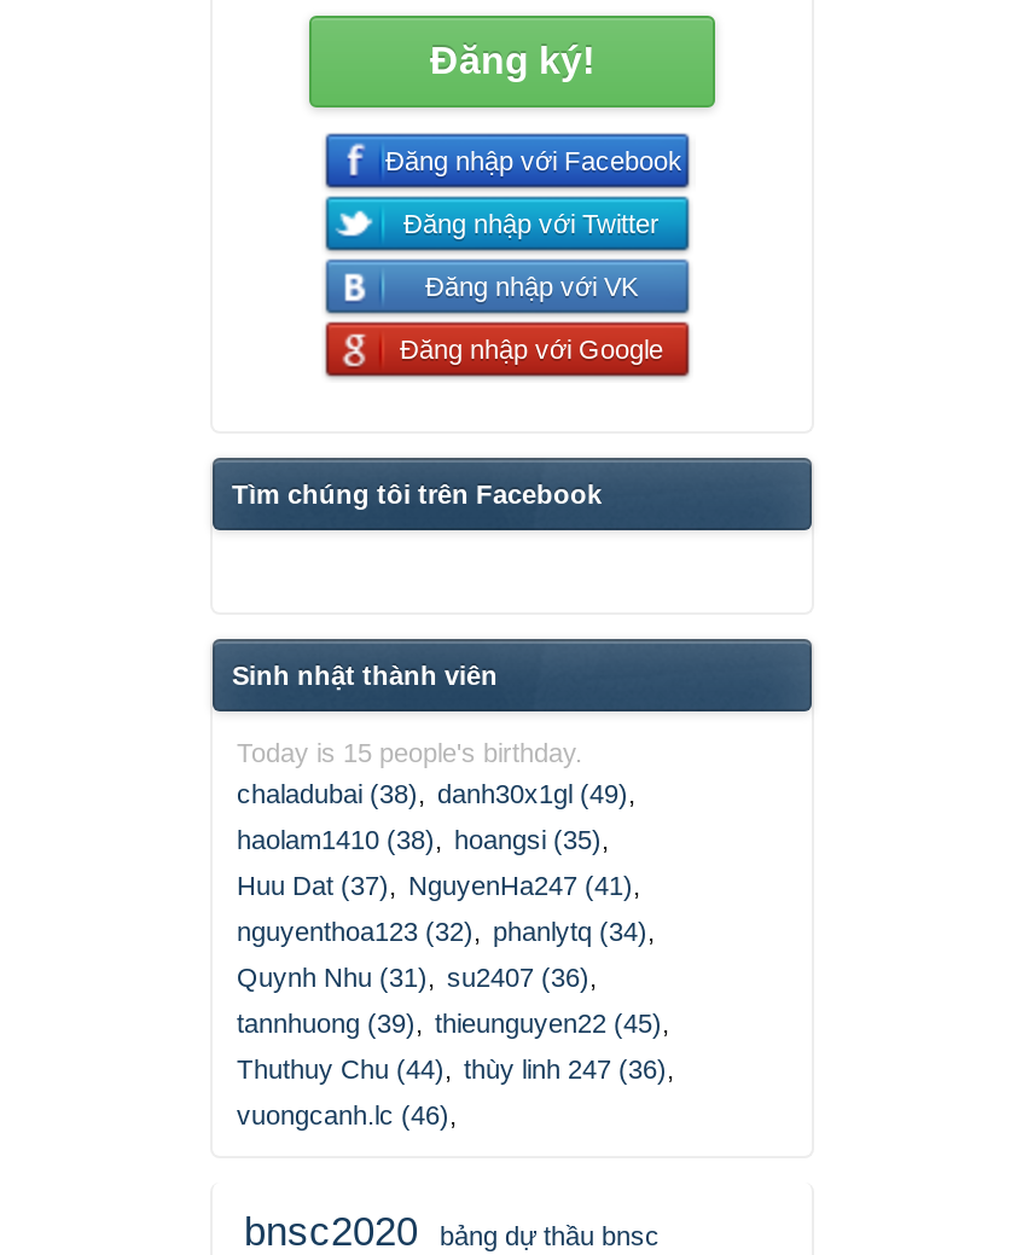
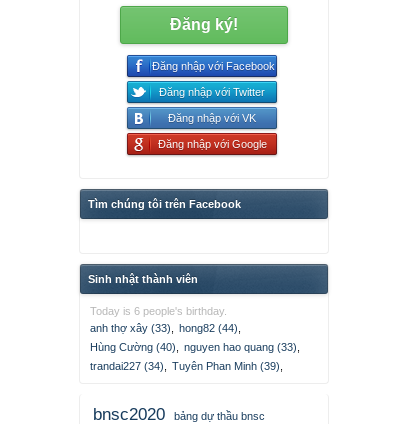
- Today is 15 people's birthday.
- chaladubai (38), danh30x1gl (49),
- haolam1410 (38), hoangsi (35),
- Huu Dat (37), NguyenHa247 (41),
- nguyenthoa123 (32), phanlytq (34),
- Quynh Nhu (31), su2407 (36),
- tannhuong (39), thieunguyen22 (45),
- Thuthuy Chu (44), thùy linh 247 (36),
- vuongcanh.lc (46),
+ Today is 6 people's birthday.
+ anh thợ xây (33), hong82 (44),
+ Hùng Cường (40), nguyen hao quang (33),
+ trandai227 (34), Tuyên Phan Minh (39),
